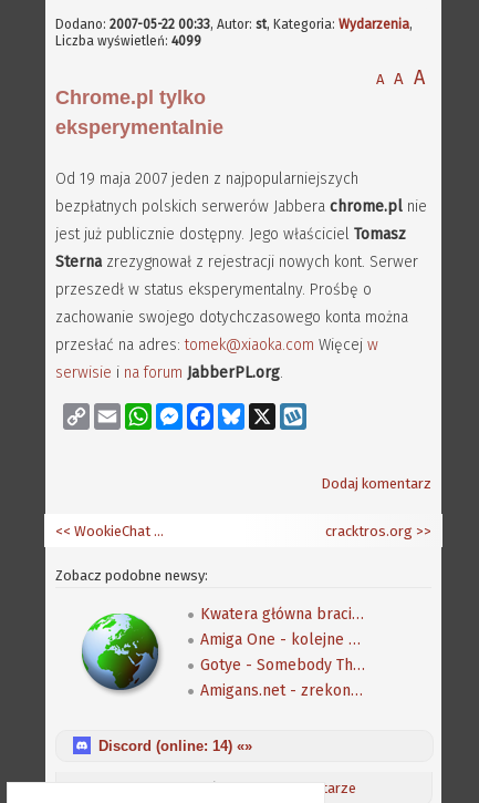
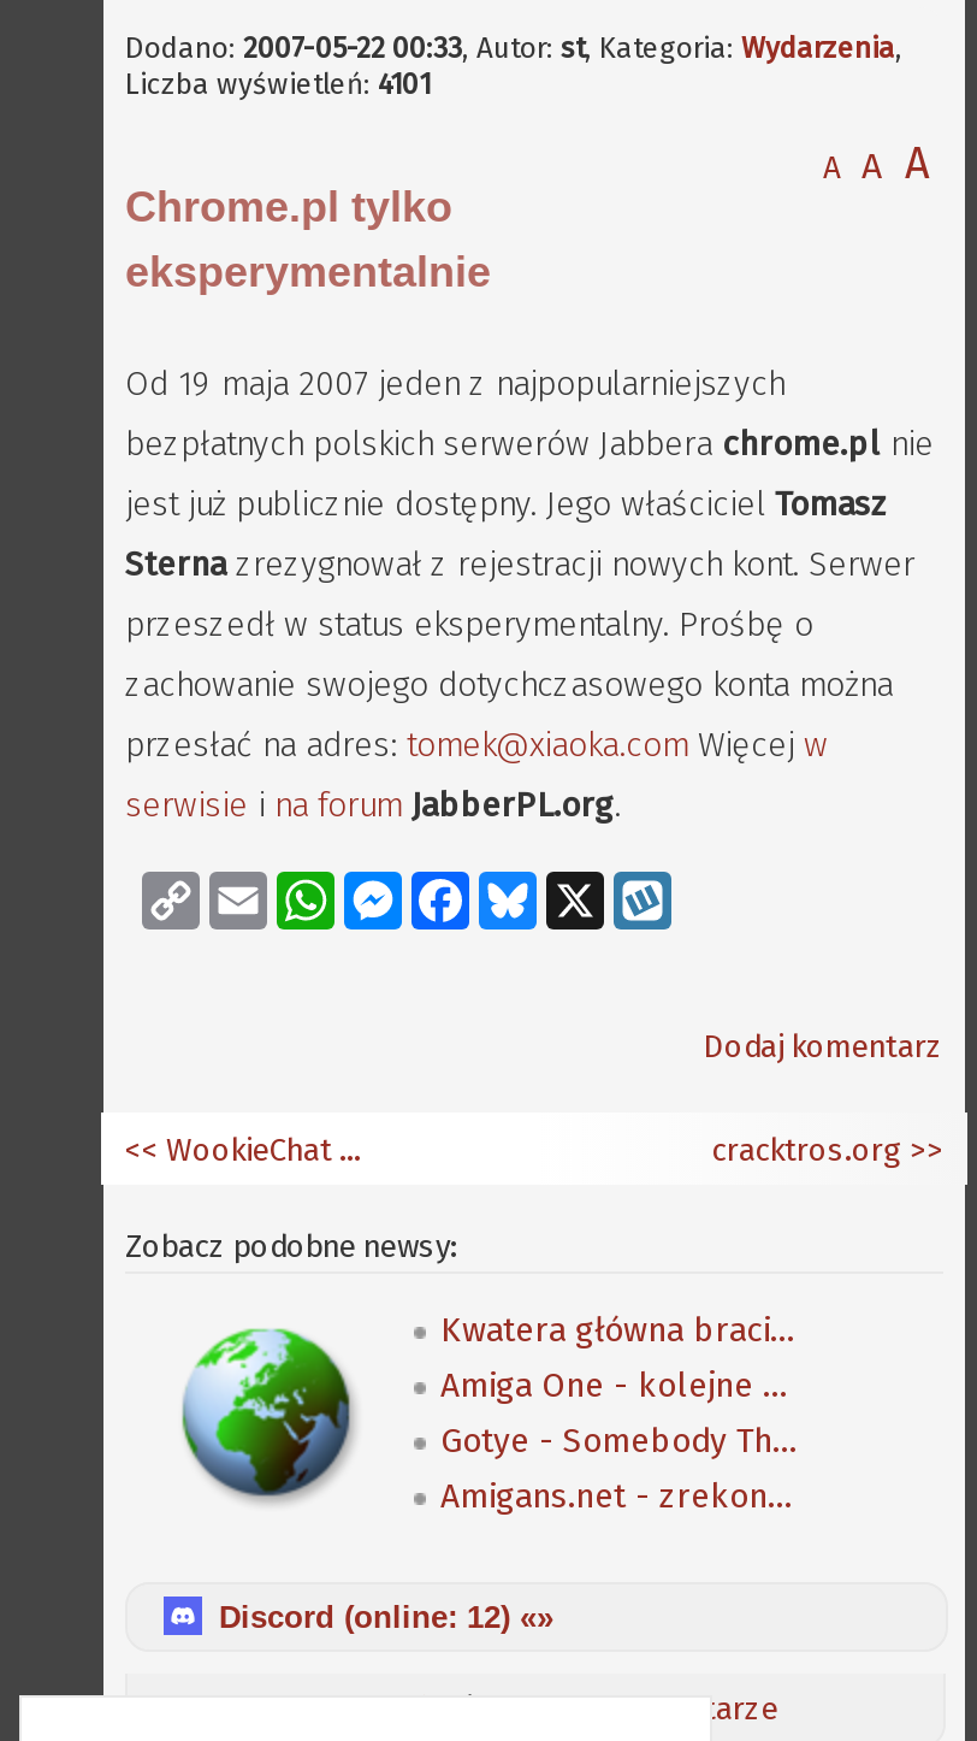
- Liczba wyświetleń: 4099
+ Liczba wyświetleń: 4101

- Discord (online: 14) «»
+ Discord (online: 12) «»
